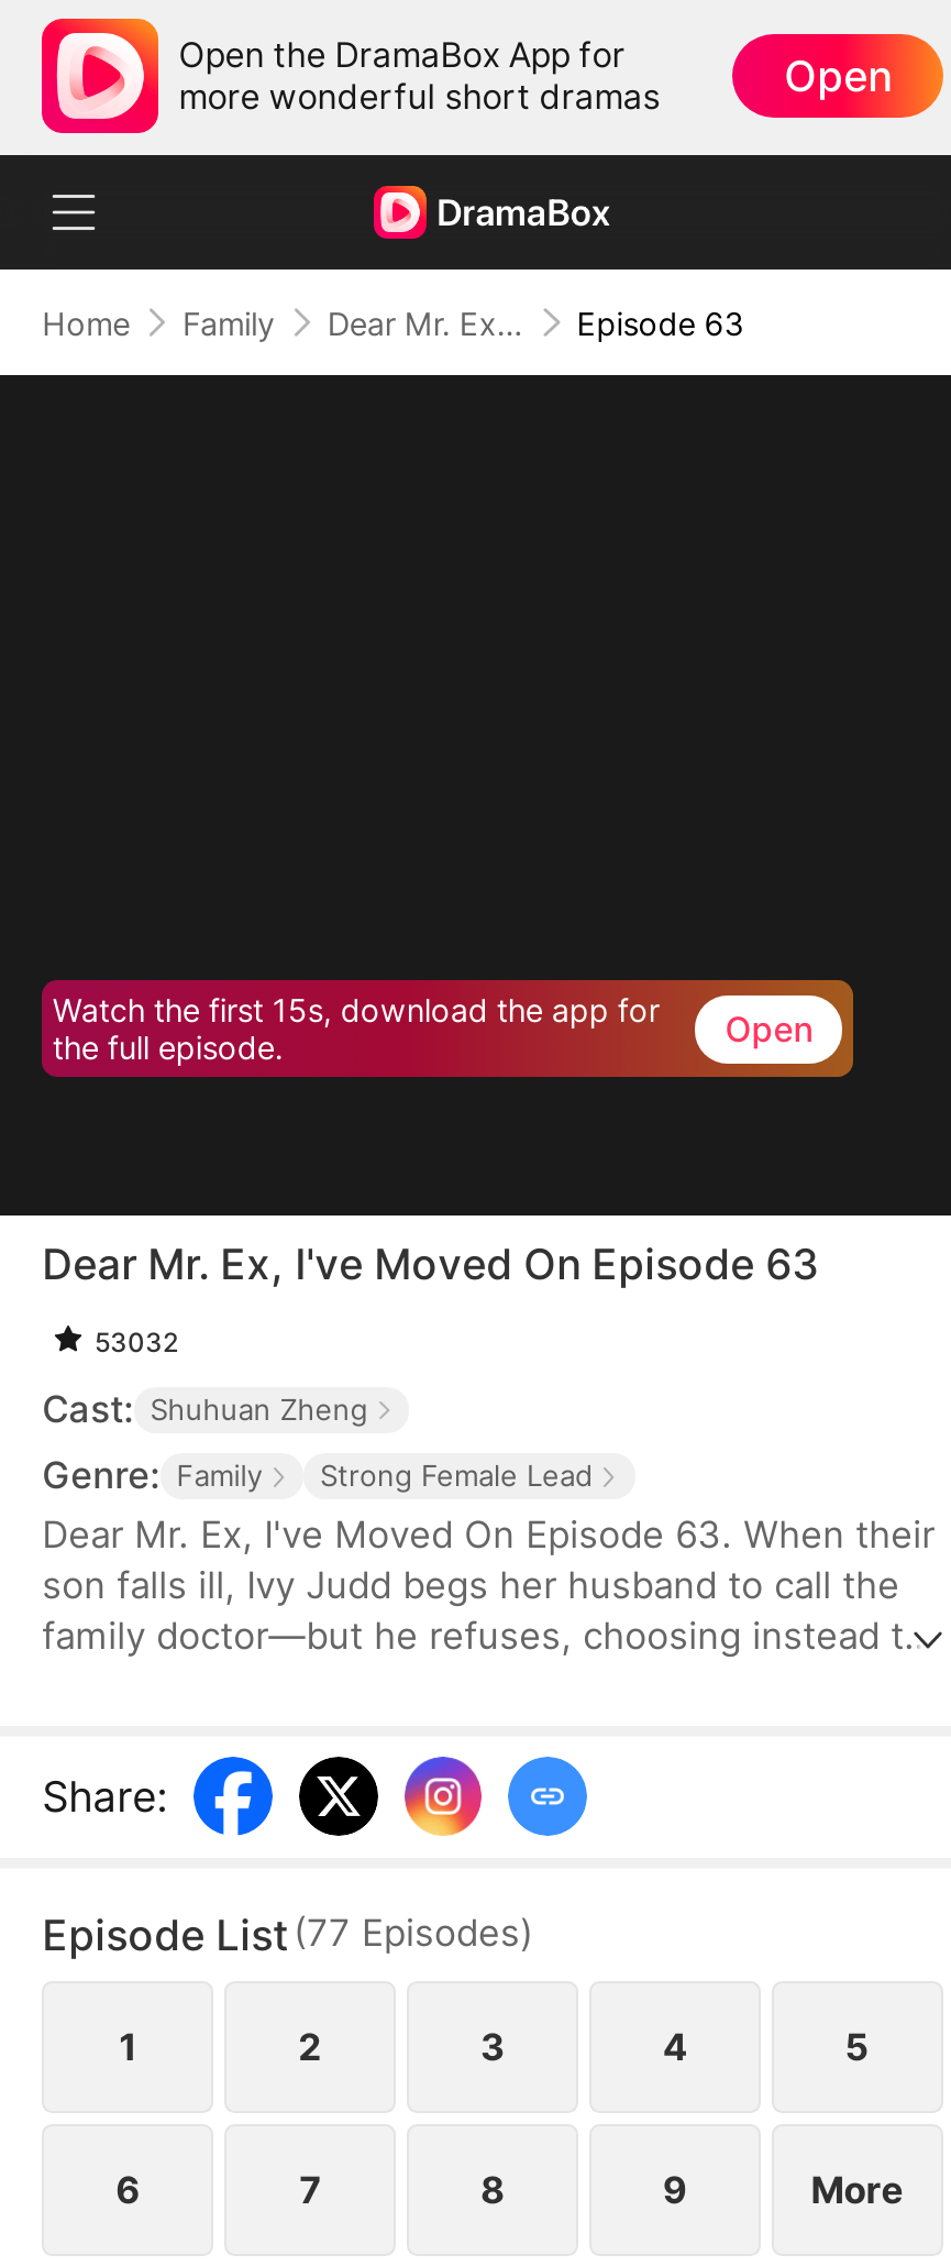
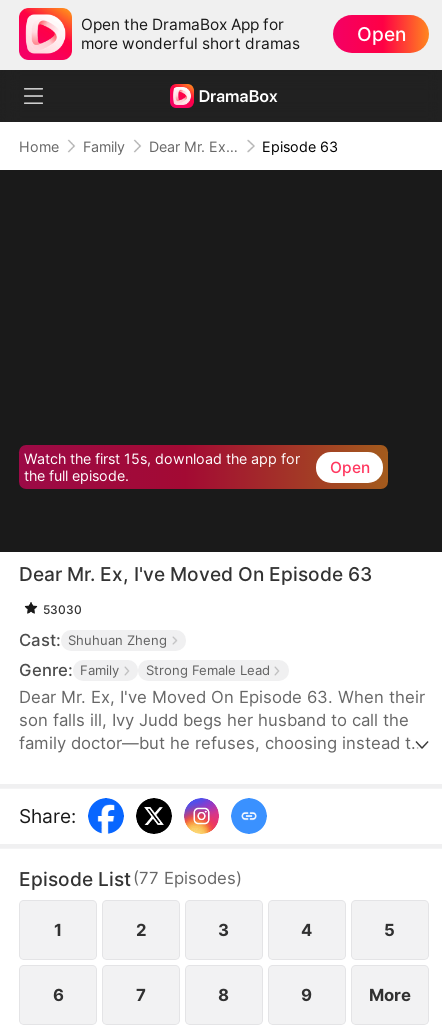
- 53032
+ 53030
